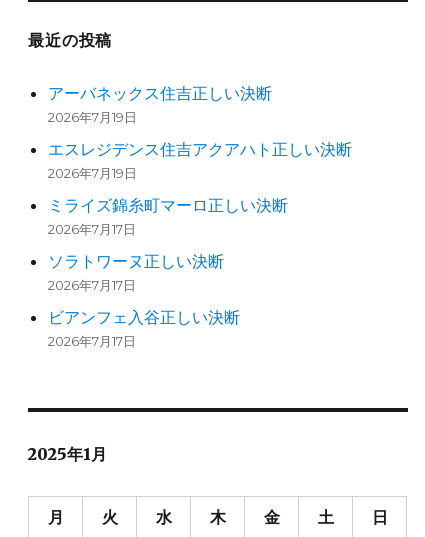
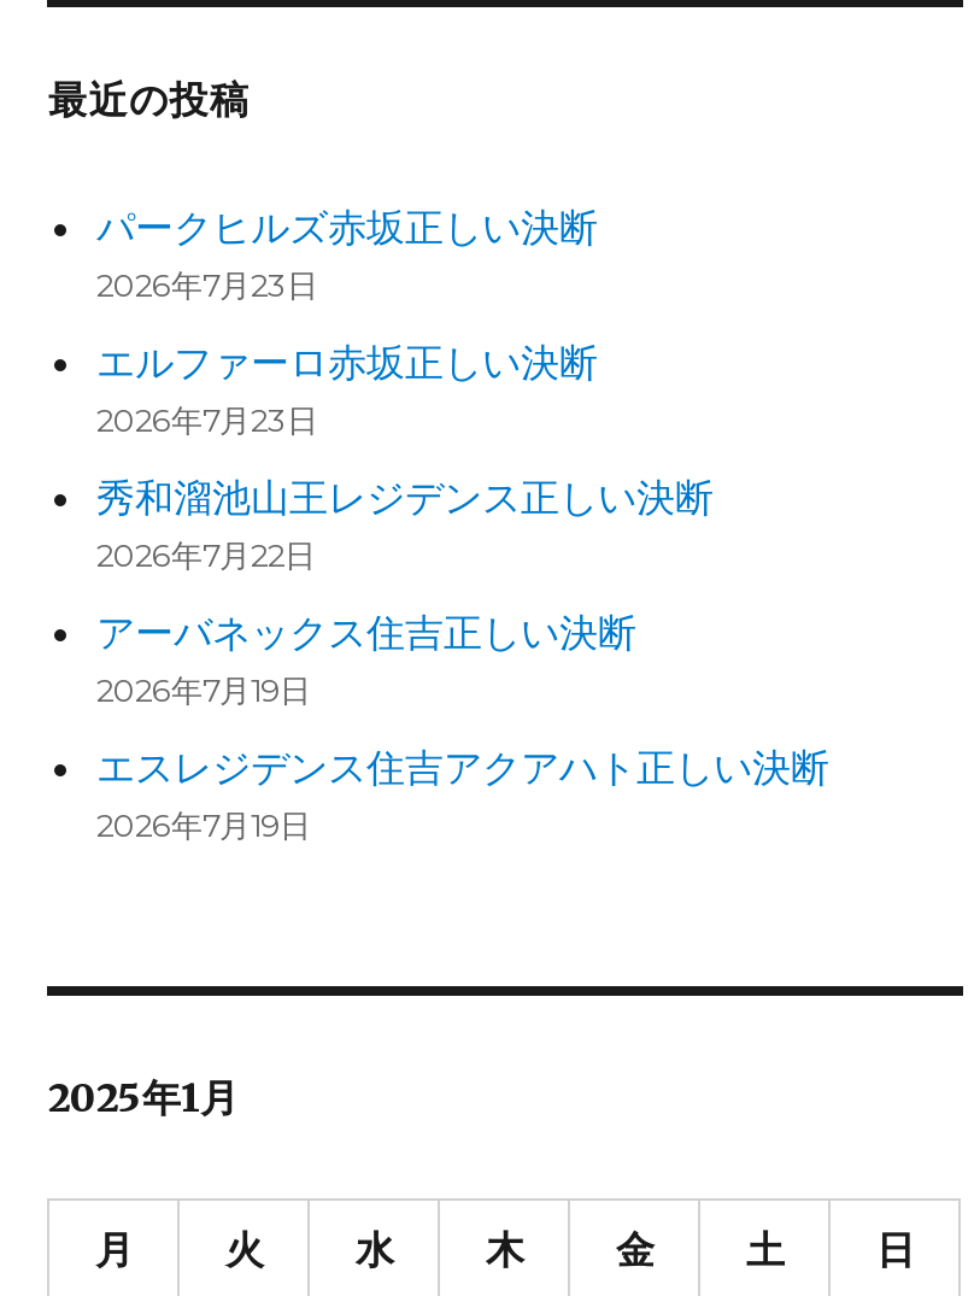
+ パークヒルズ赤坂正しい決断
+ 2026年7月23日
+ エルファーロ赤坂正しい決断
+ 2026年7月23日
+ 秀和溜池山王レジデンス正しい決断
+ 2026年7月22日

moved down: アーバネックス住吉正しい決断 | 2026年7月19日 | エスレジデンス住吉アクアハト正しい決断 | 2026年7月19日

- ミライズ錦糸町マーロ正しい決断
- 2026年7月17日
- ソラトワーヌ正しい決断
- 2026年7月17日
- ビアンフェ入谷正しい決断
- 2026年7月17日
